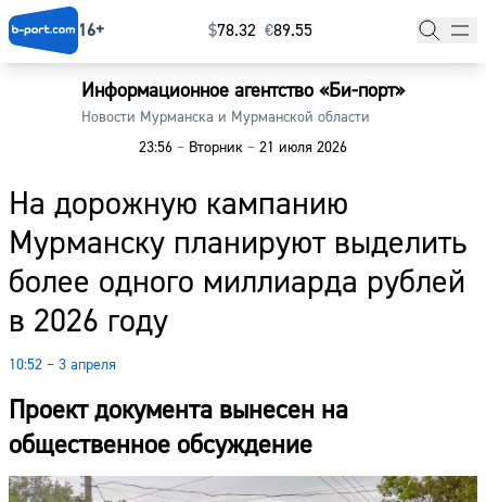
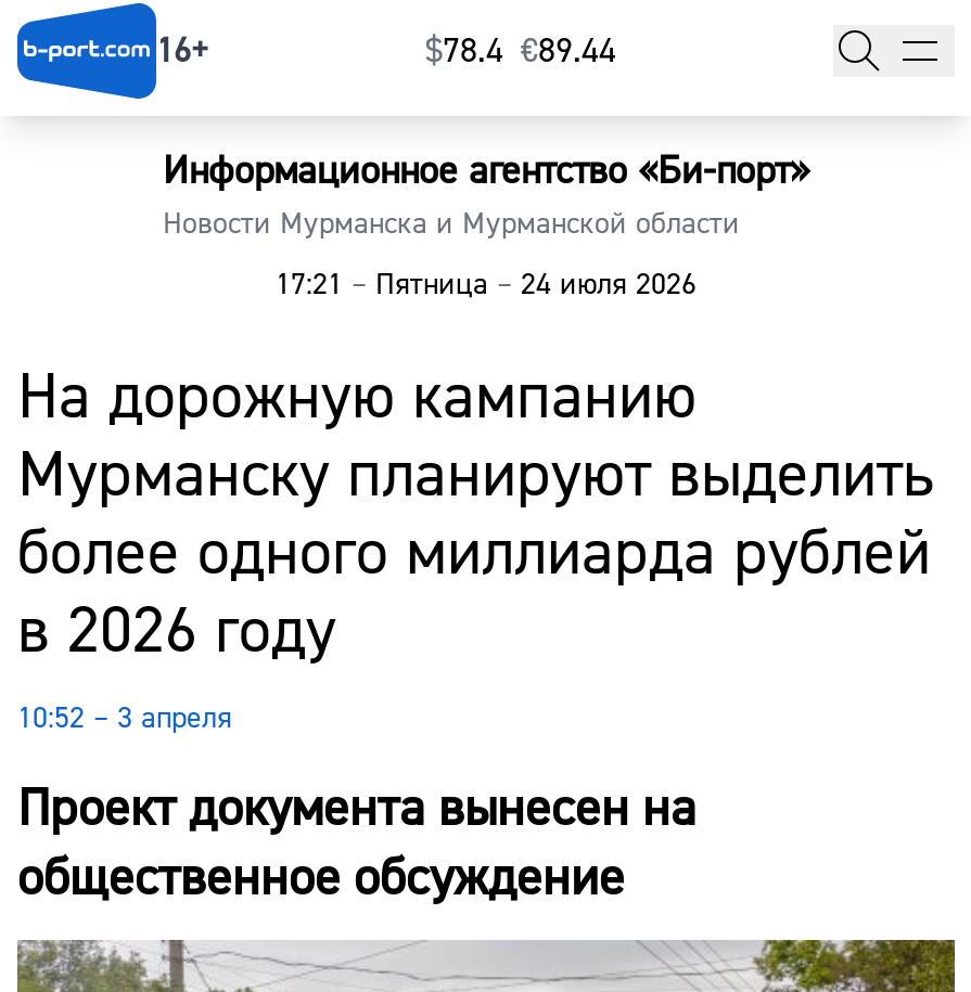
- $78.32 €89.55
+ $78.4 €89.44

- 23:56 – Вторник – 21 июля 2026
+ 17:21 – Пятница – 24 июля 2026
